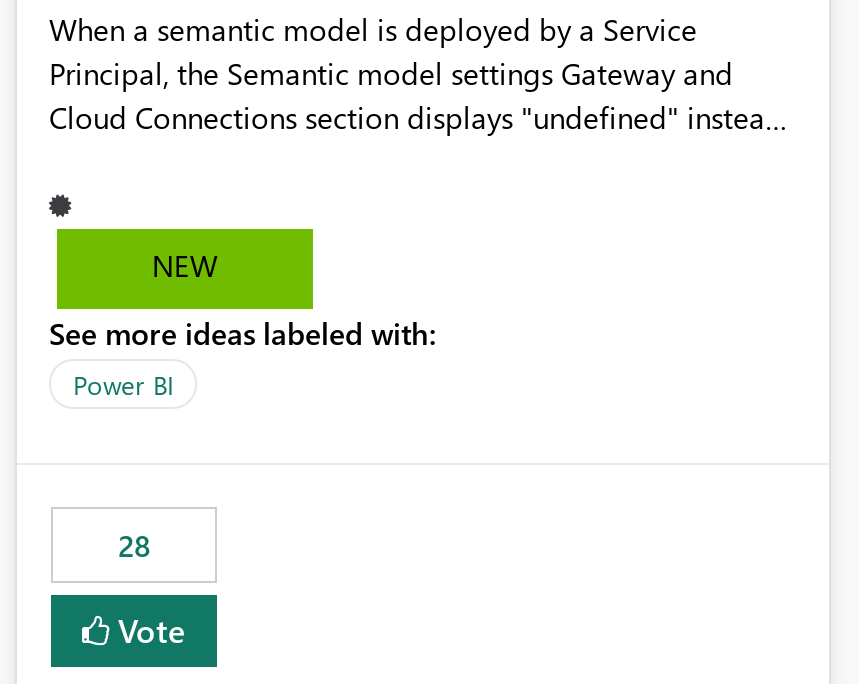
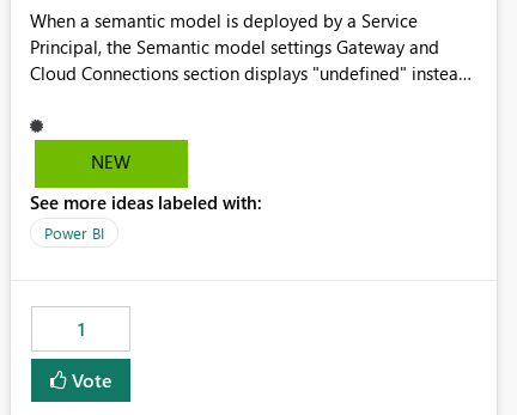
- 28
+ 1
